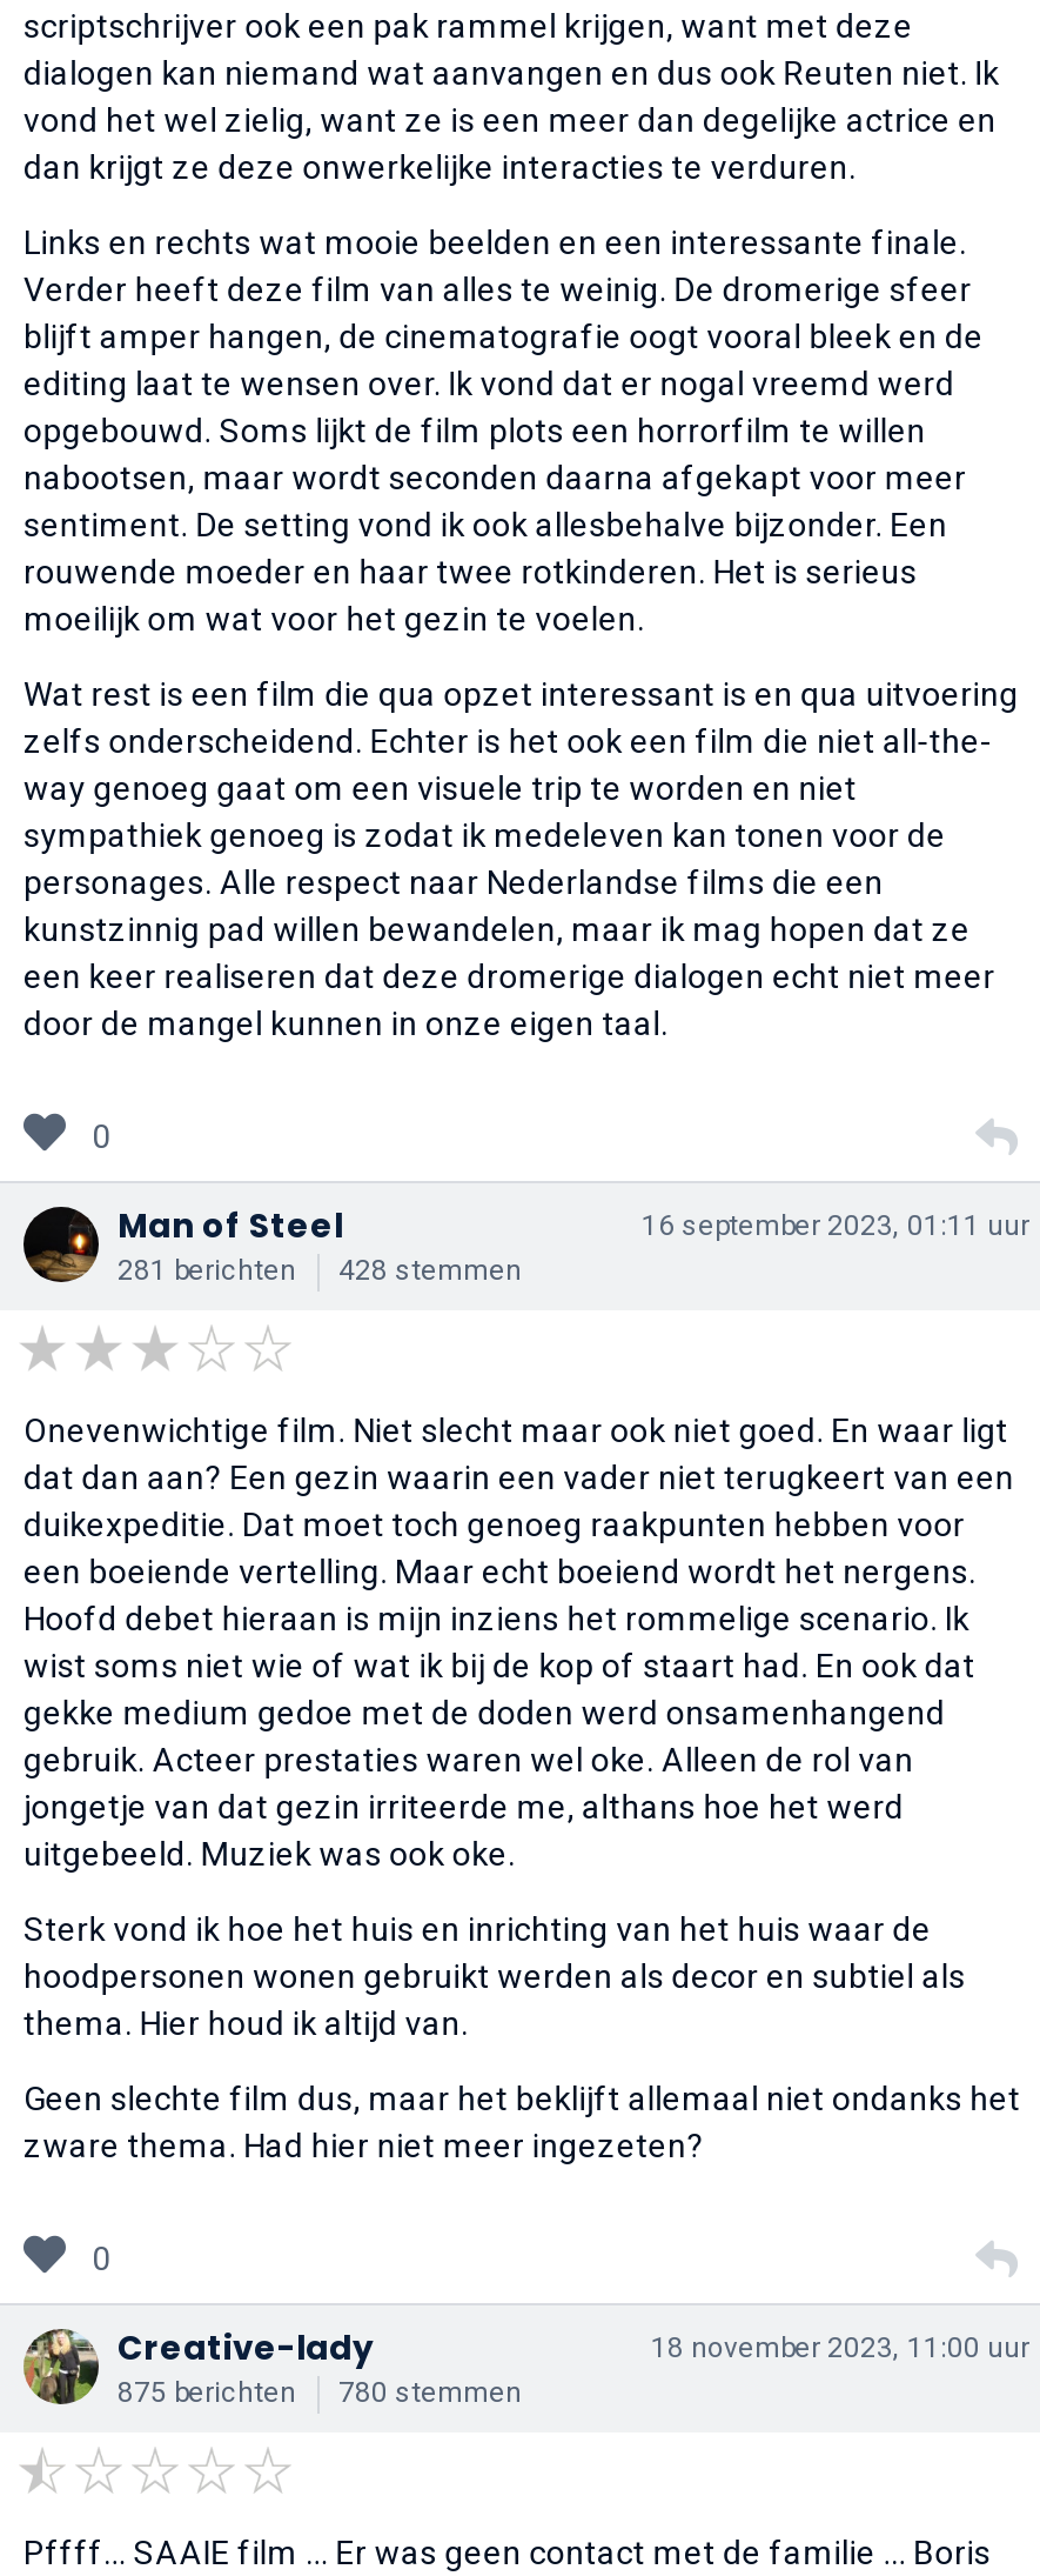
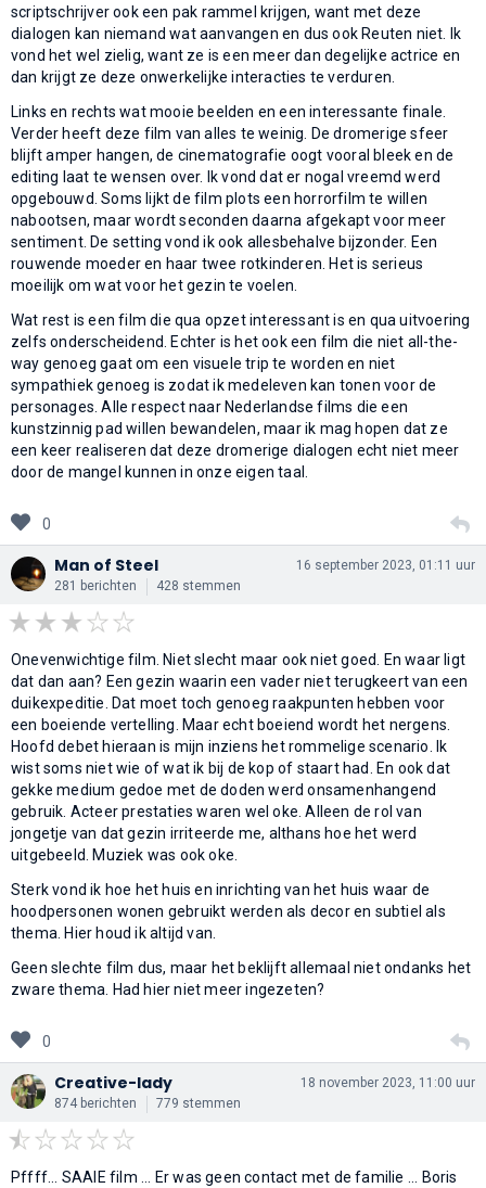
- 875 berichten
+ 874 berichten

- 780 stemmen
+ 779 stemmen
